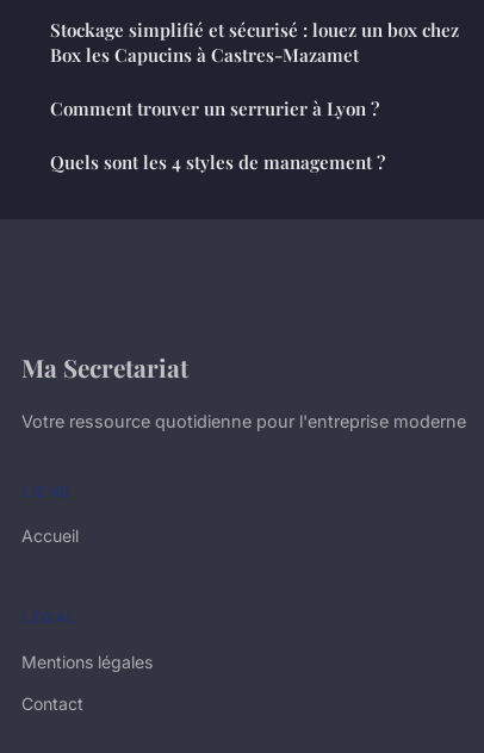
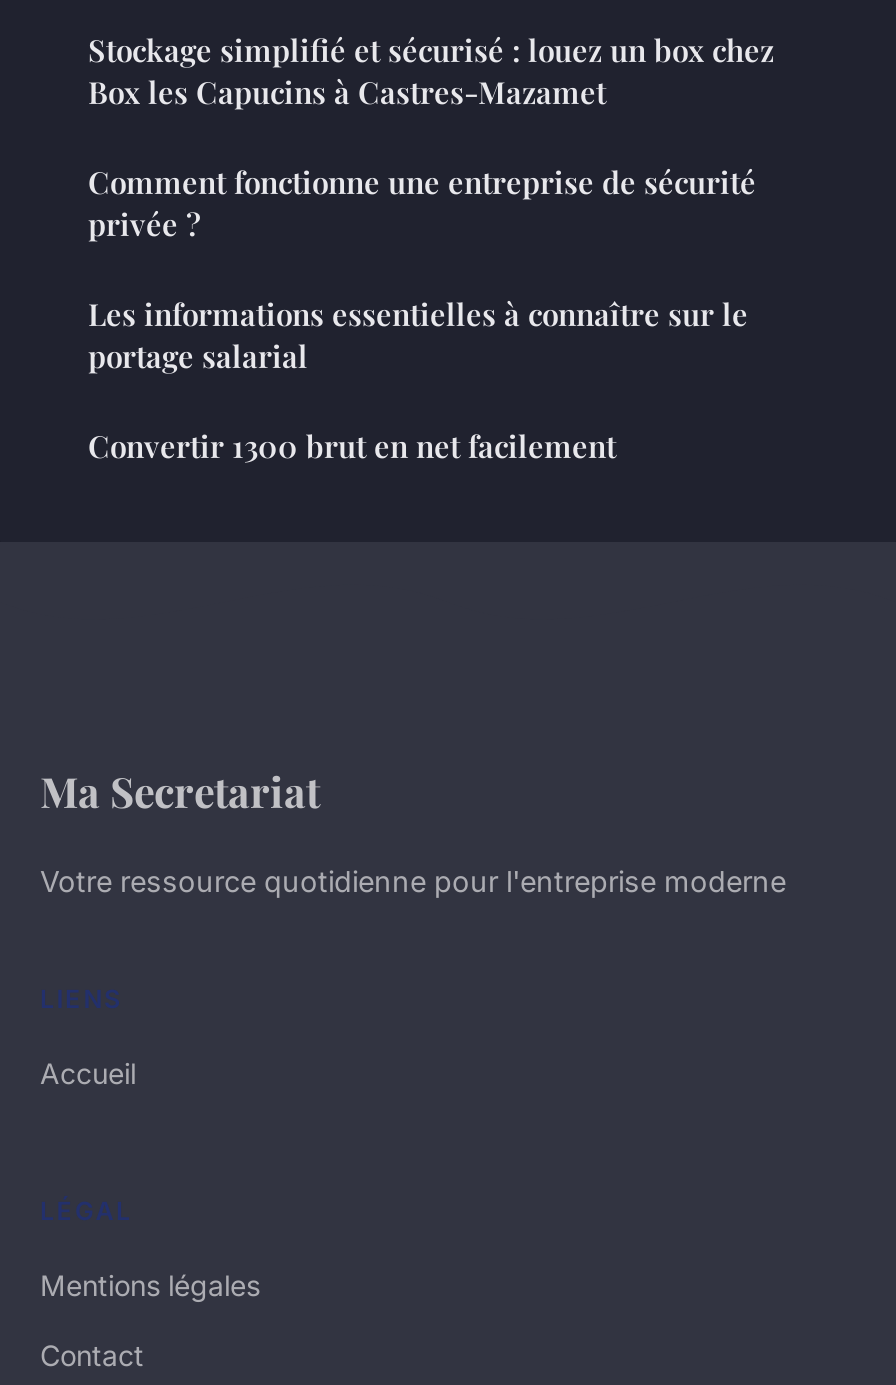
- Comment trouver un serrurier à Lyon ?
- Quels sont les 4 styles de management ?
+ Comment fonctionne une entreprise de sécurité
+ privée ?
+ Les informations essentielles à connaître sur le
+ portage salarial
+ Convertir 1300 brut en net facilement
